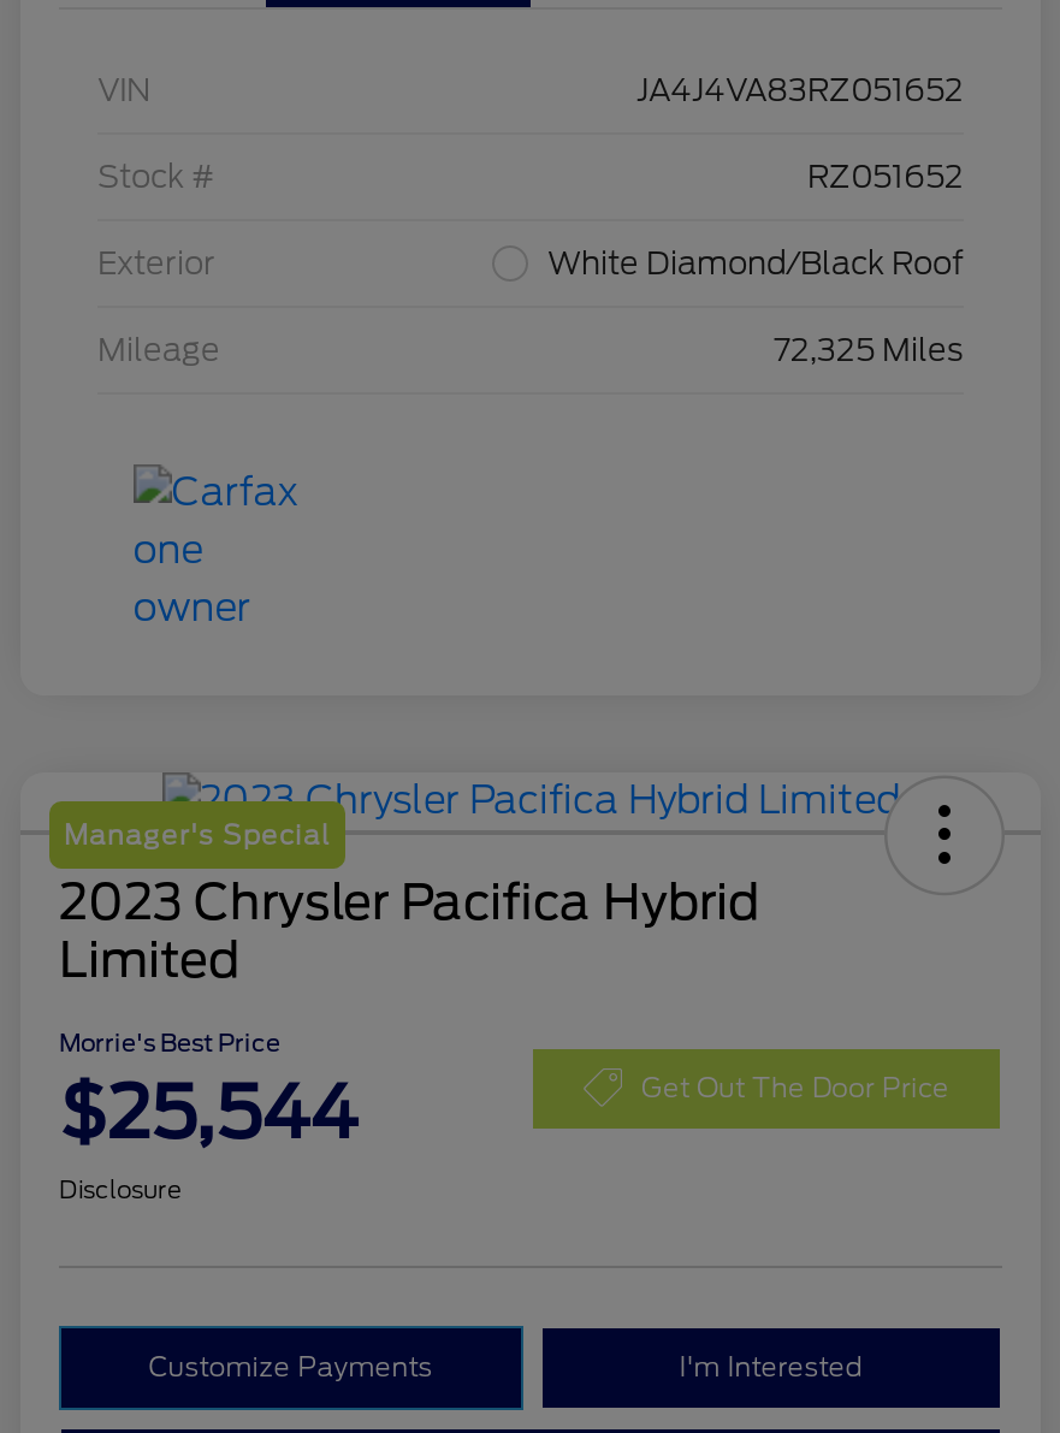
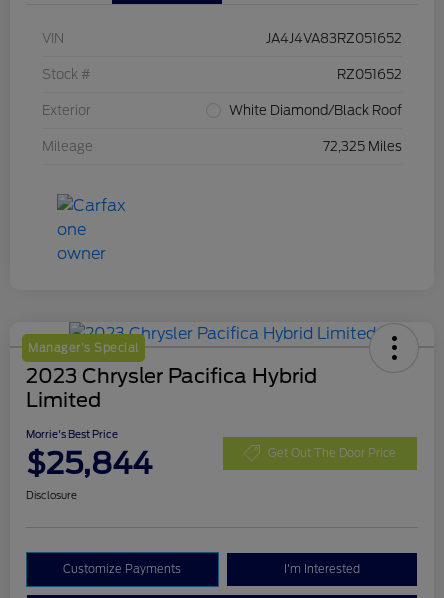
- $25,544
+ $25,844
